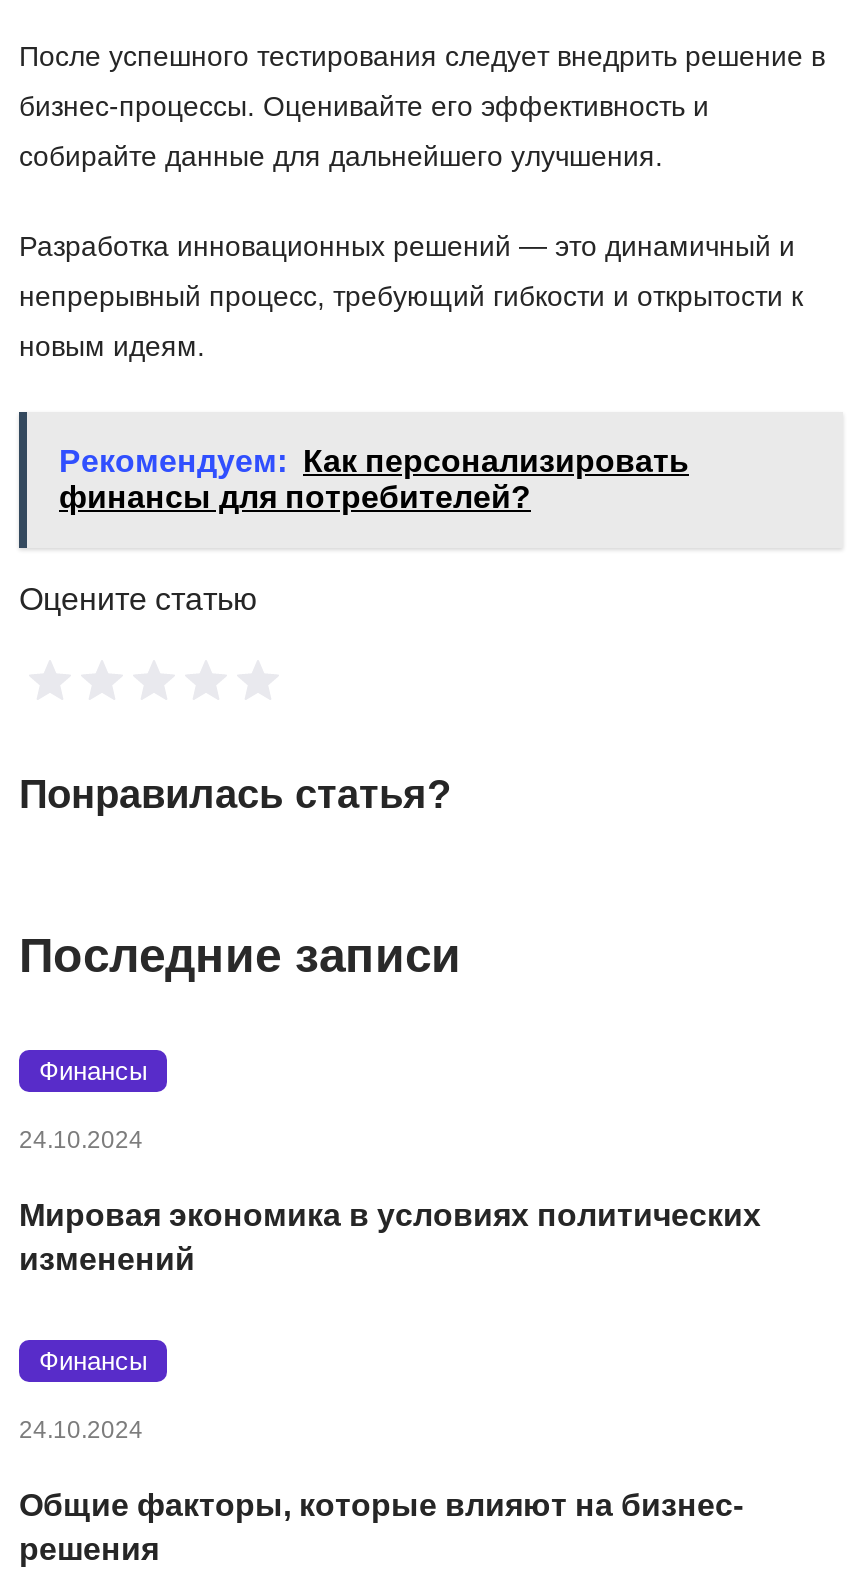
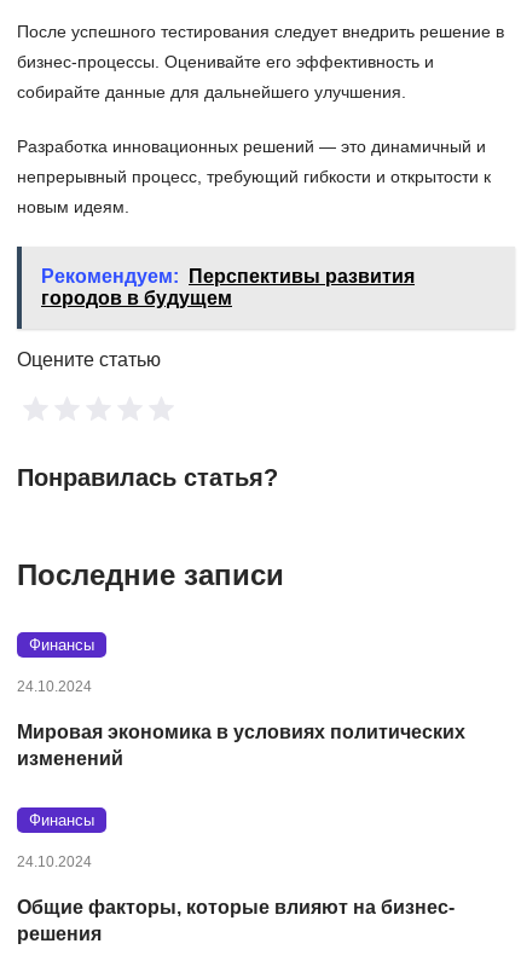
- Рекомендуем: Как персонализировать
- финансы для потребителей?
+ Рекомендуем: Перспективы развития
+ городов в будущем
